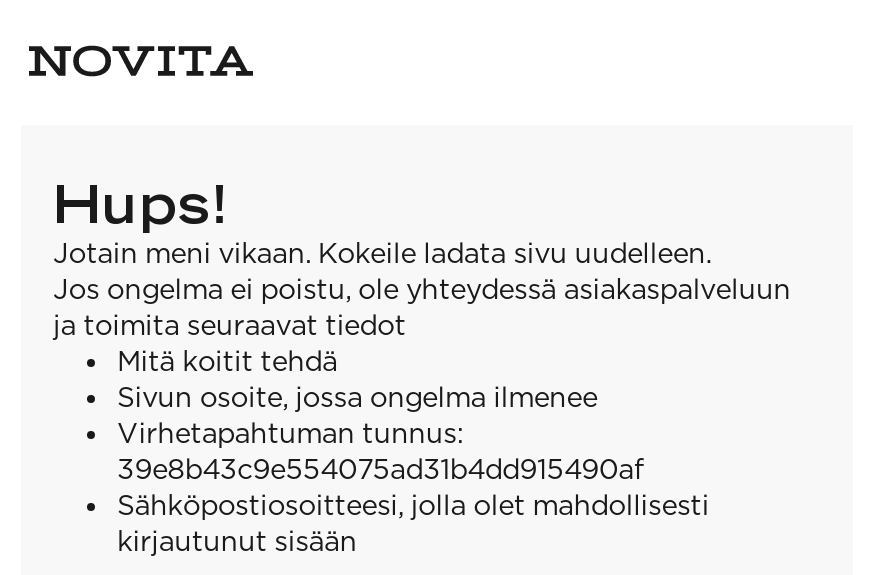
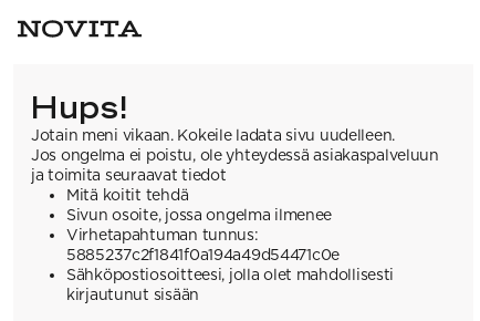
- 39e8b43c9e554075ad31b4dd915490af
+ 5885237c2f1841f0a194a49d54471c0e
